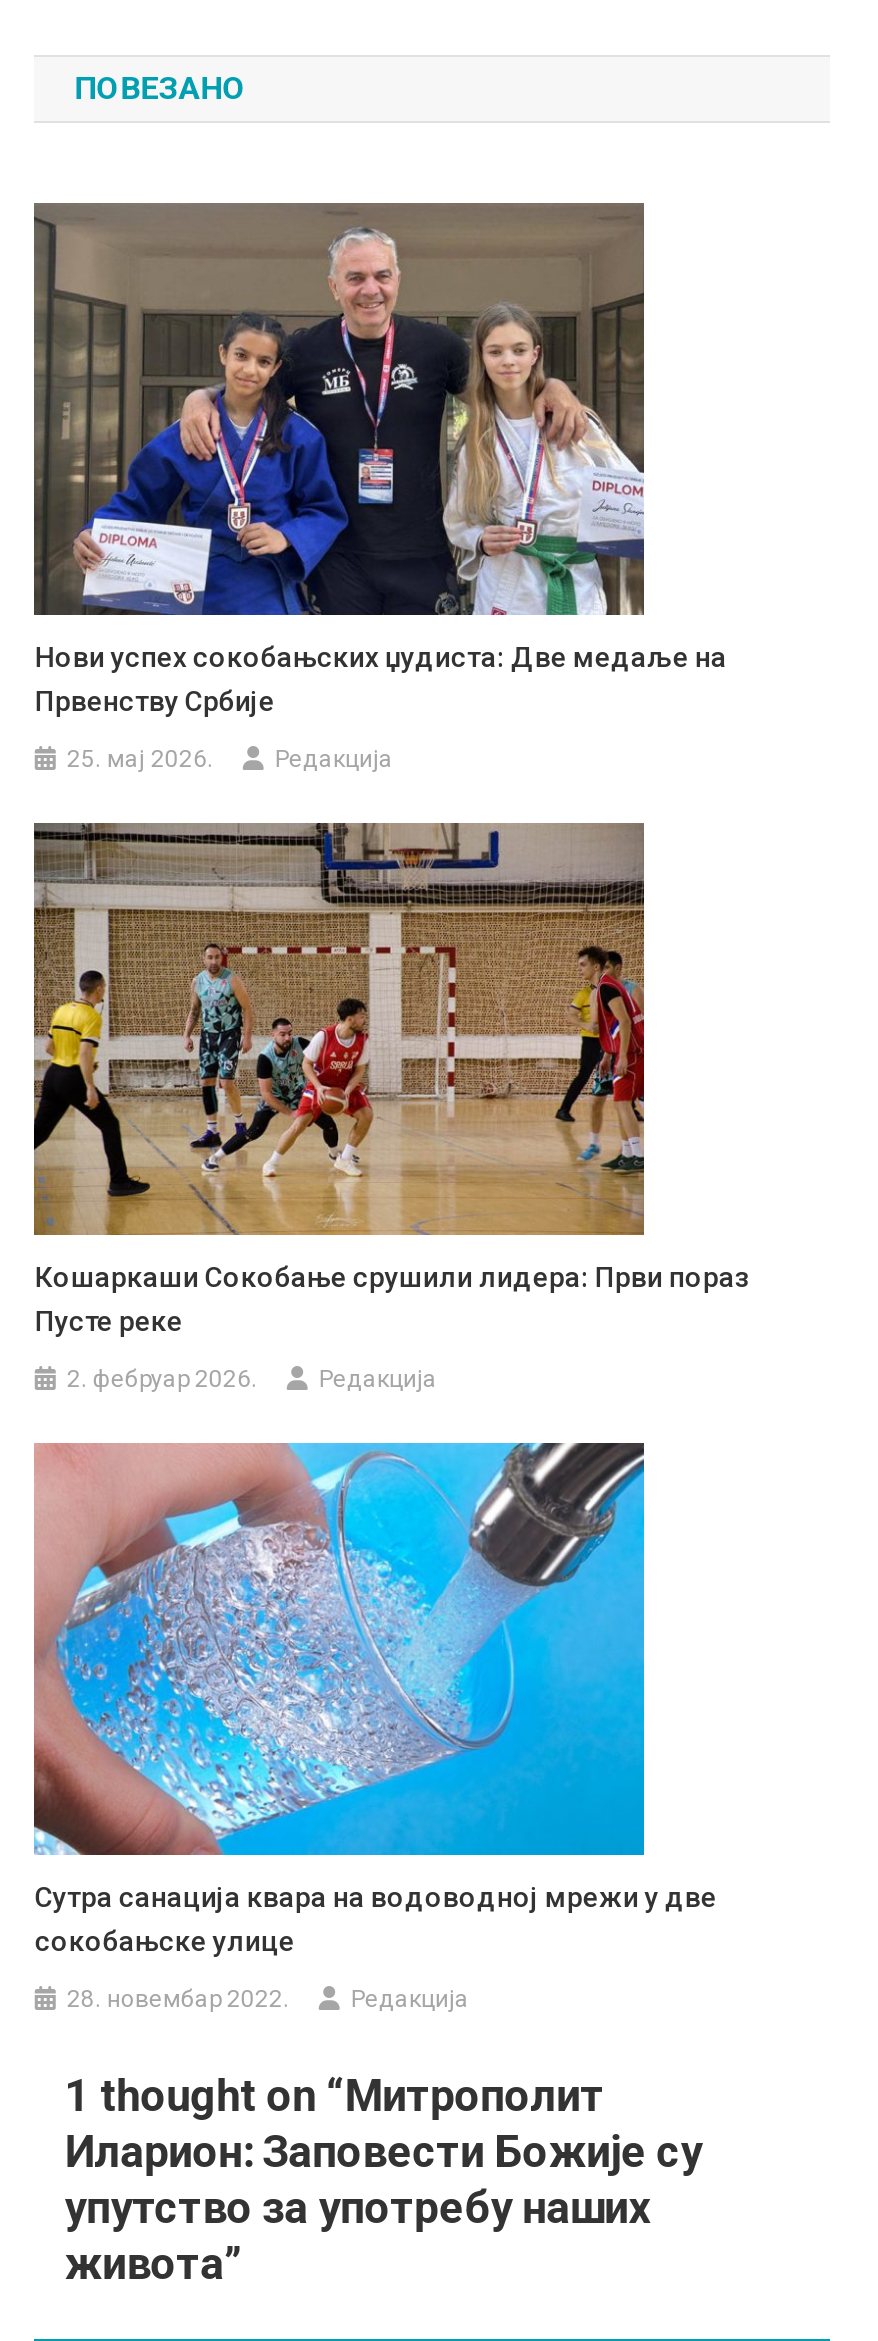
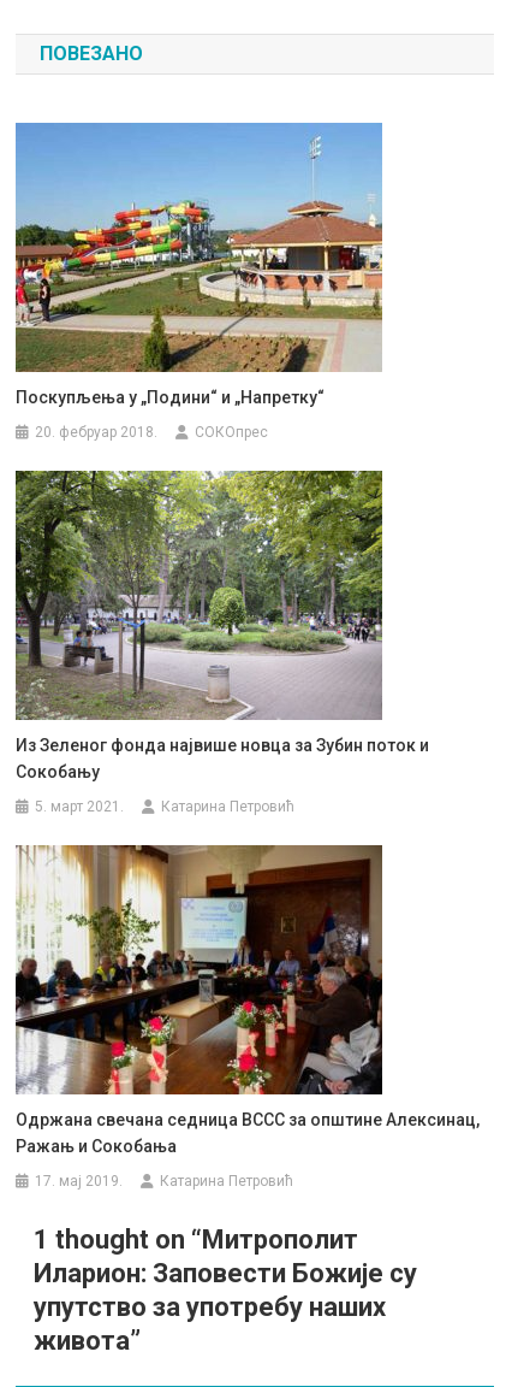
- [image]
- Нови успех сокобањских џудиста: Две медаље на
- Првенству Србије
+ [image]
+ Поскупљења у „Подини“ и „Напретку“

- 25. мај 2026.
- Редакција
+ 20. фебруар 2018.
+ СОКОпрес

- [image]
- Кошаркаши Сокобање срушили лидера: Први пораз
- Пусте реке
+ [image]
+ Из Зеленог фонда највише новца за Зубин поток и
+ Сокобању

- 2. фебруар 2026.
- Редакција
+ 5. март 2021.
+ Катарина Петровић

- [image]
- Сутра санација квара на водоводној мрежи у две
- сокобањске улице
+ [image]
+ Одржана свечана седница ВССС за општине Алексинац,
+ Ражањ и Сокобања

- 28. новембар 2022.
- Редакција
+ 17. мај 2019.
+ Катарина Петровић
